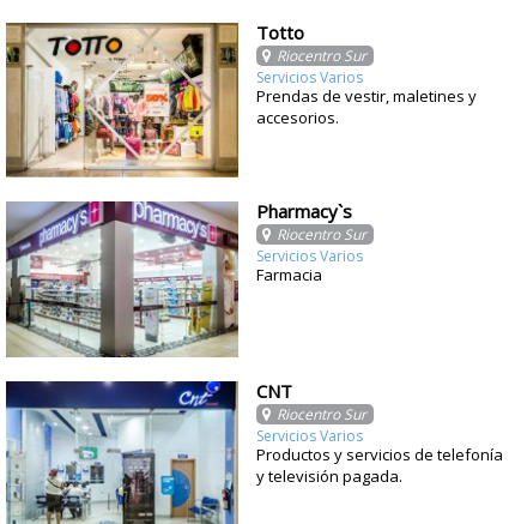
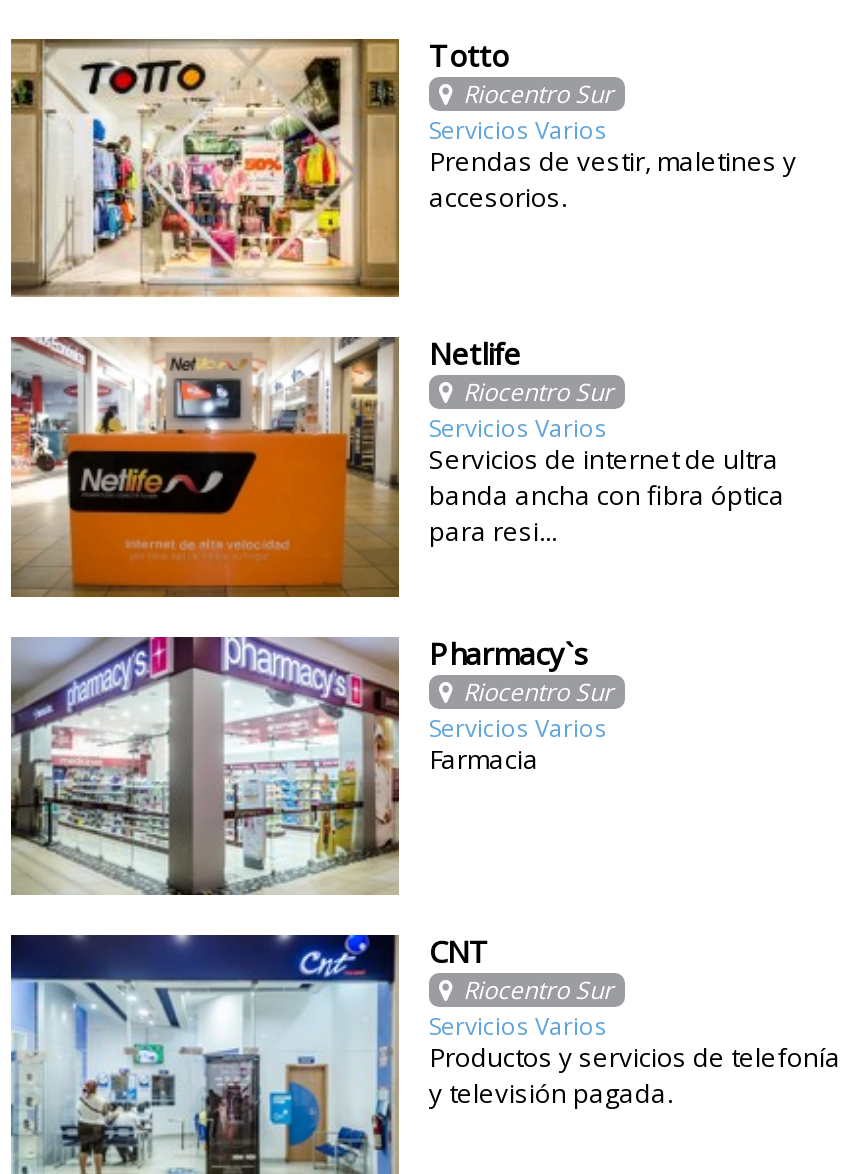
+ [image]
+ Netlife
+ Riocentro Sur
+ Servicios Varios
+ Servicios de internet de ultra
+ banda ancha con fibra óptica
+ para resi...
